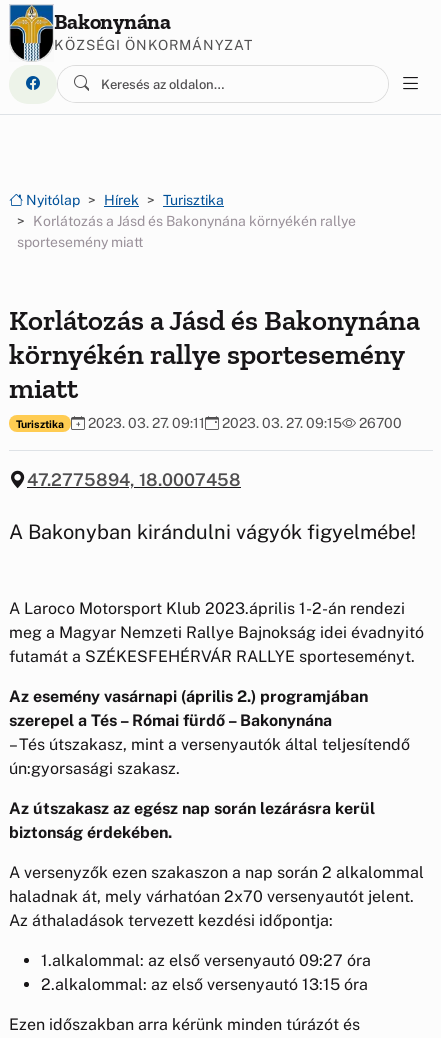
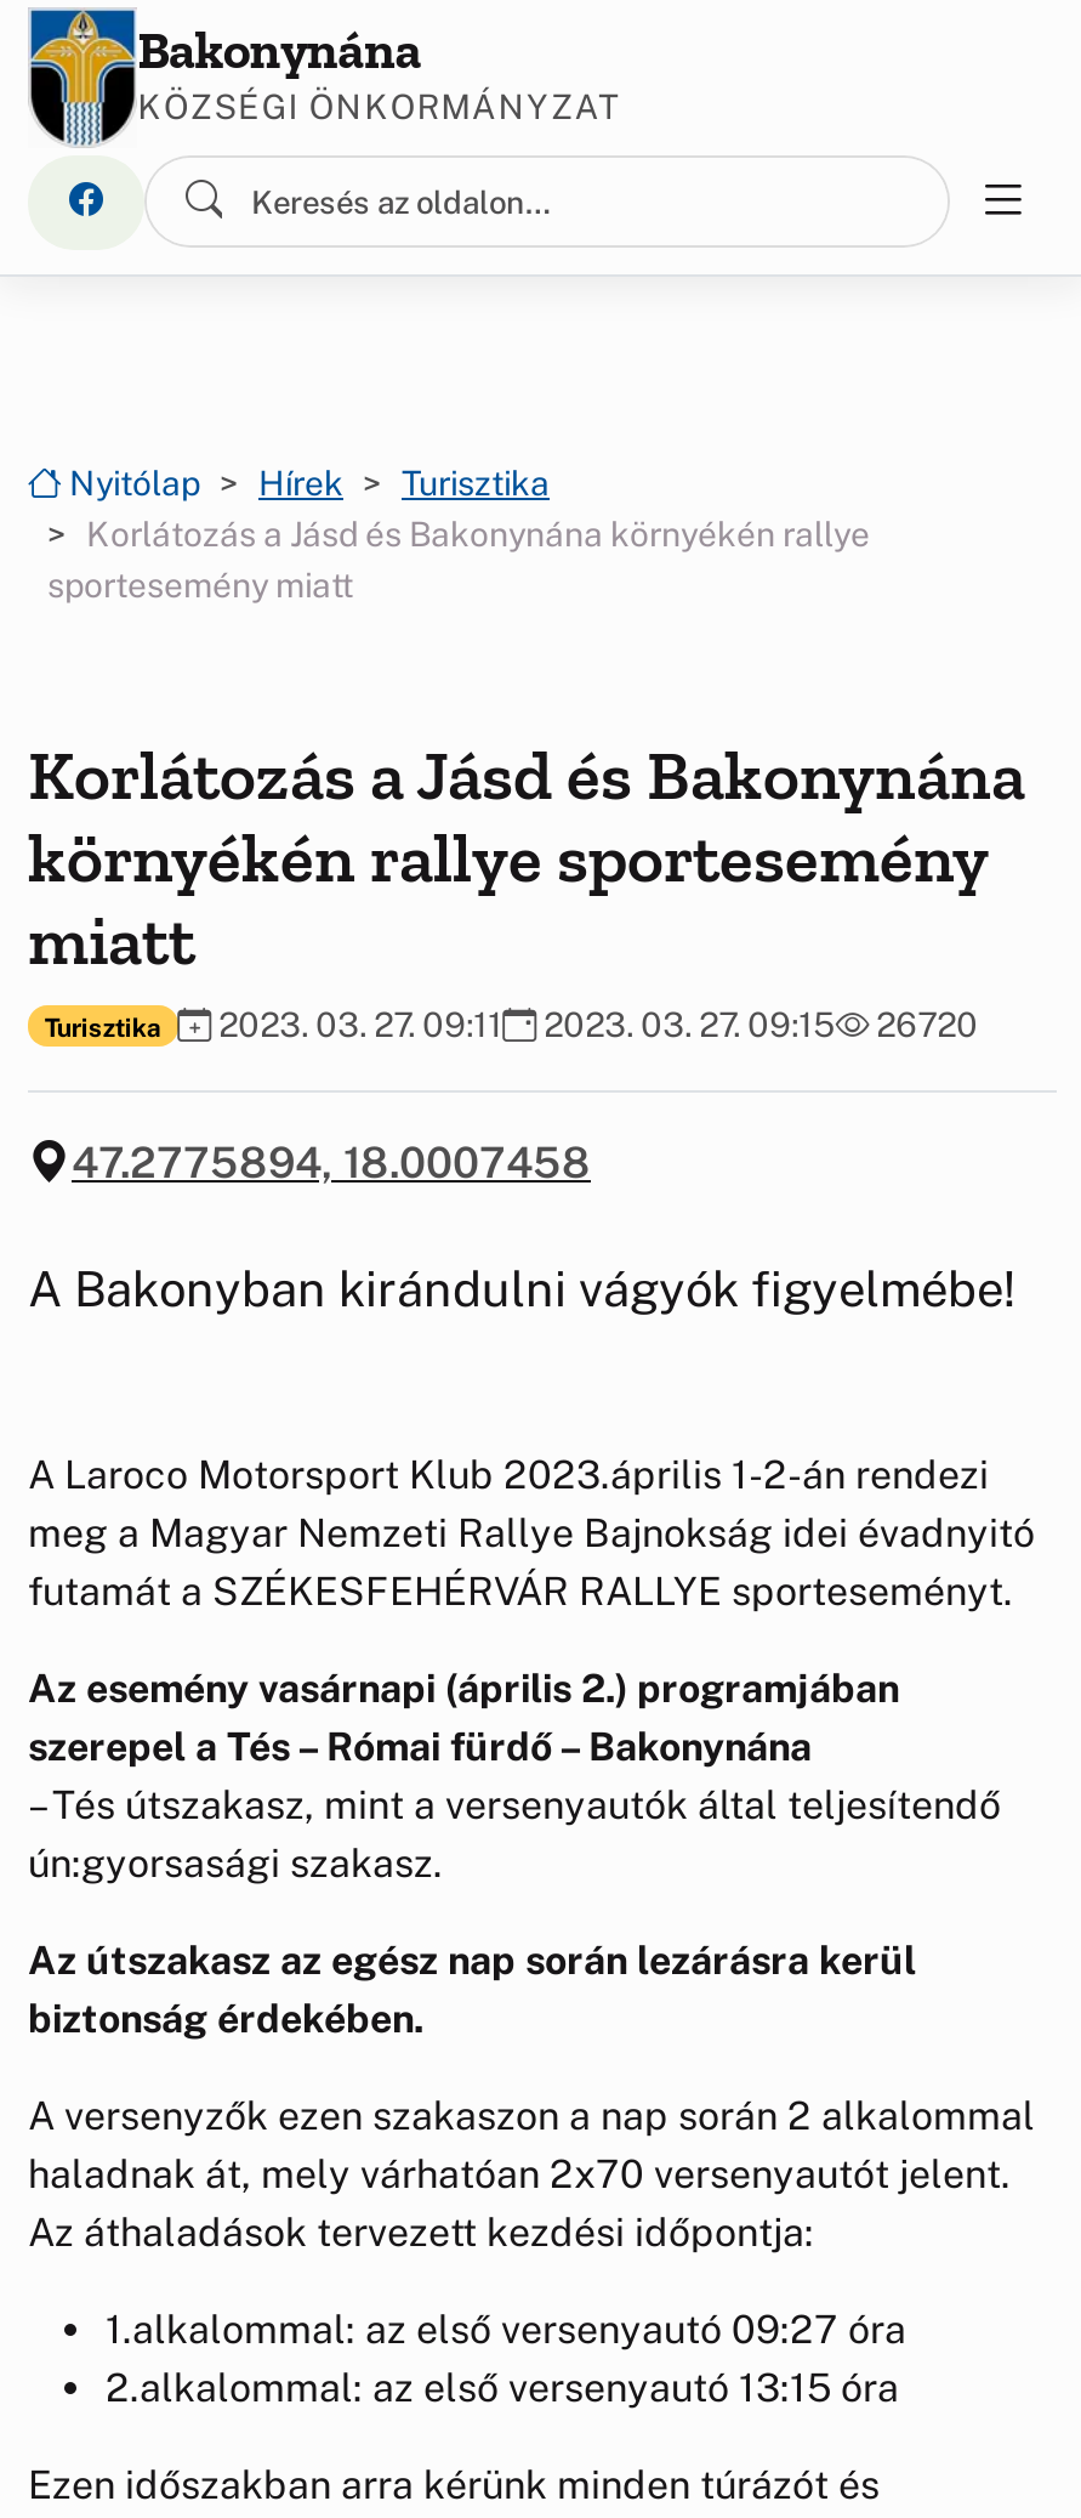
- Turisztika 2023. 03. 27. 09:11 2023. 03. 27. 09:15 26700
+ Turisztika 2023. 03. 27. 09:11 2023. 03. 27. 09:15 26720
